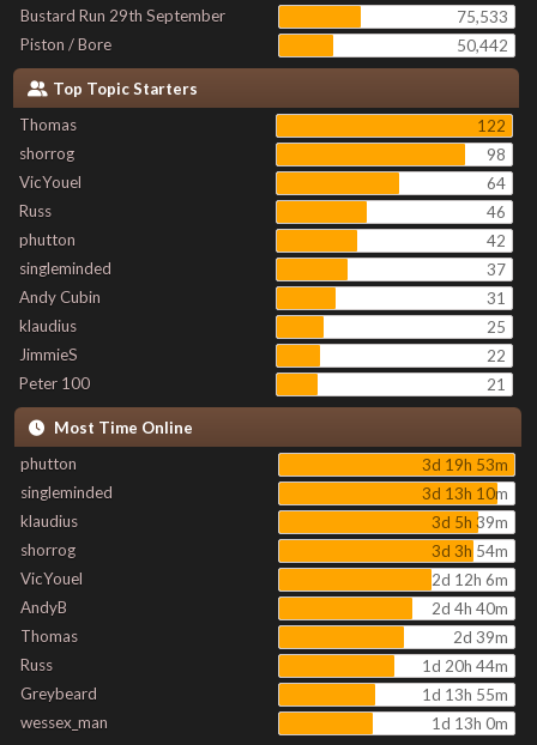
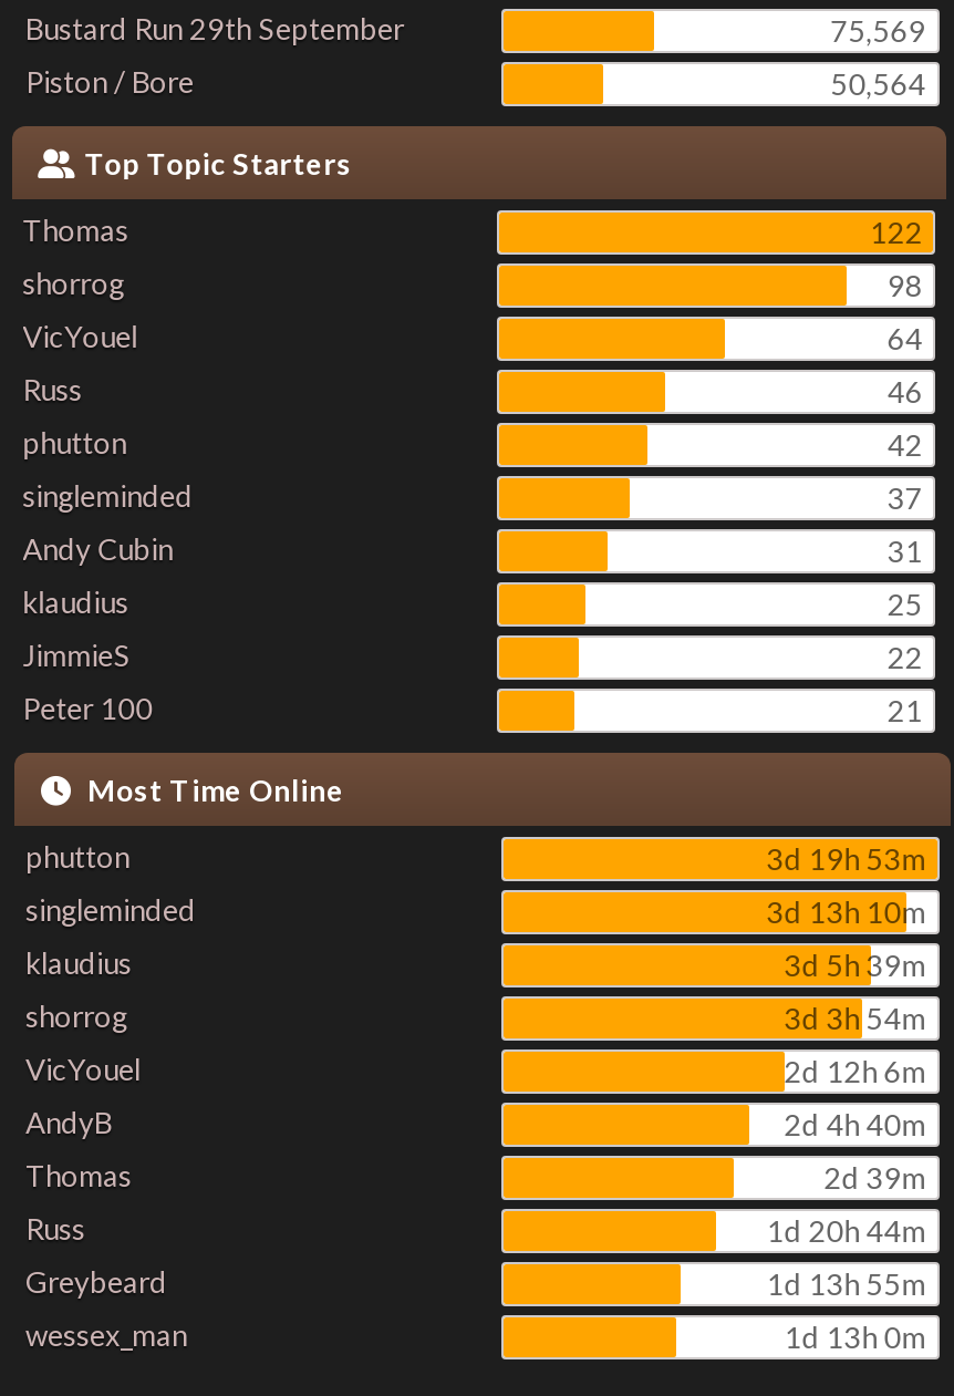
- 75,533
+ 75,569

- 50,442
+ 50,564
